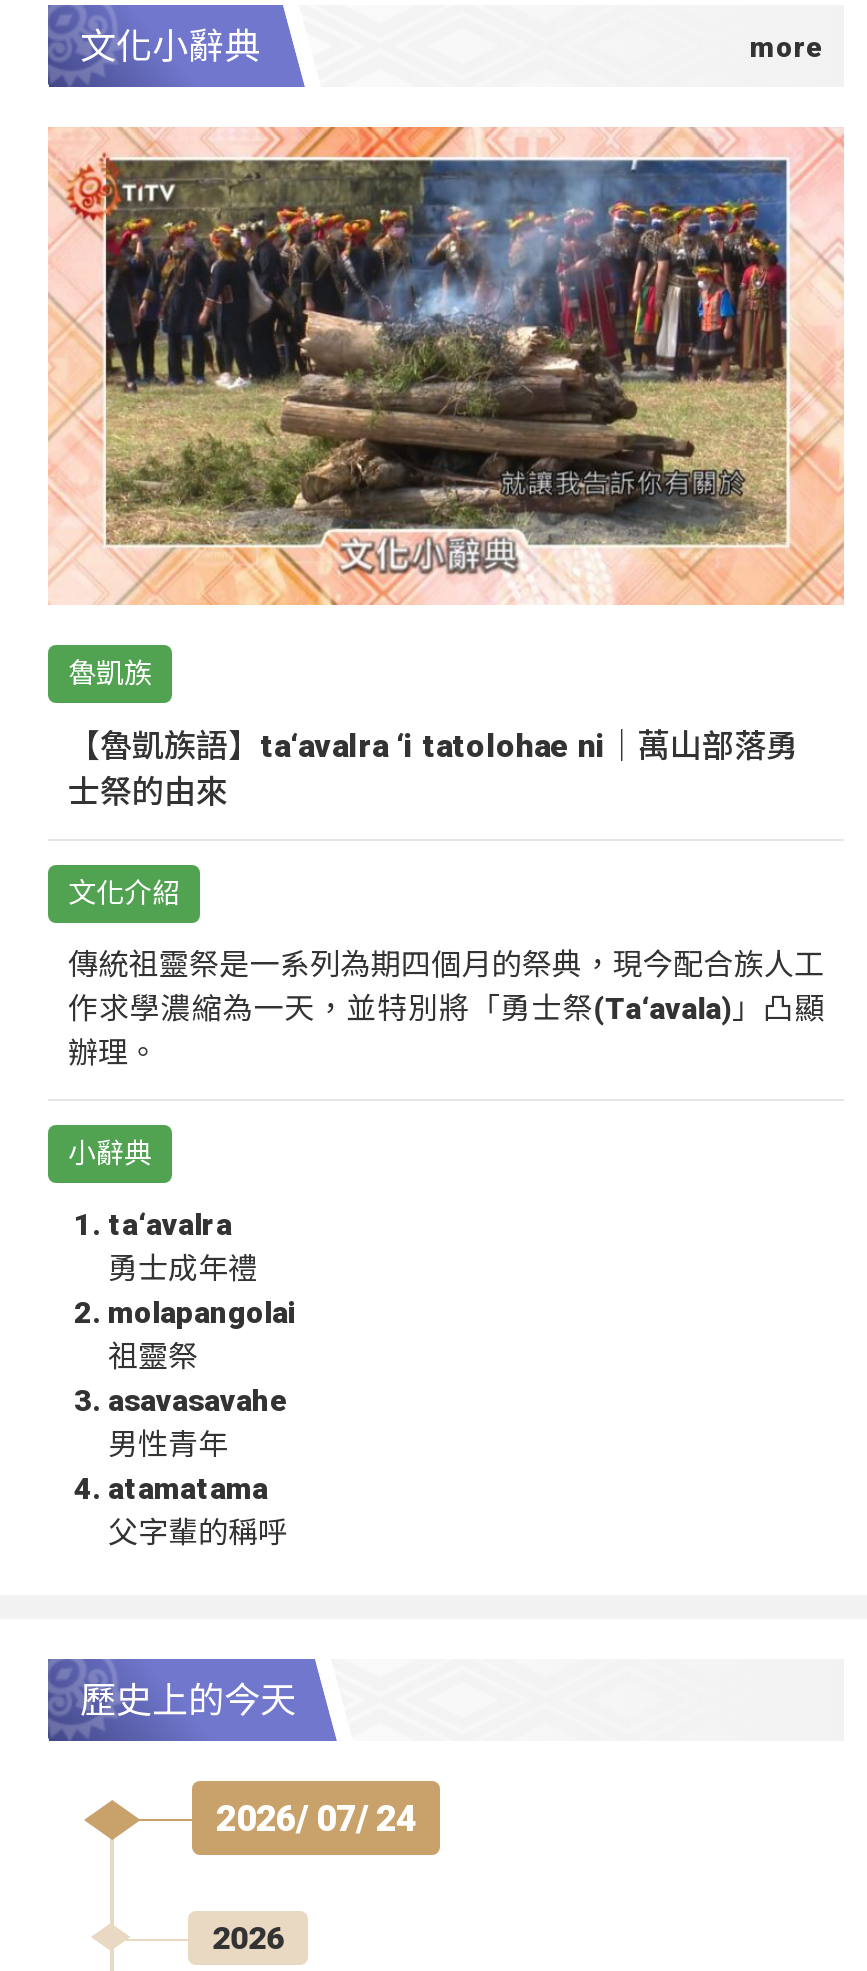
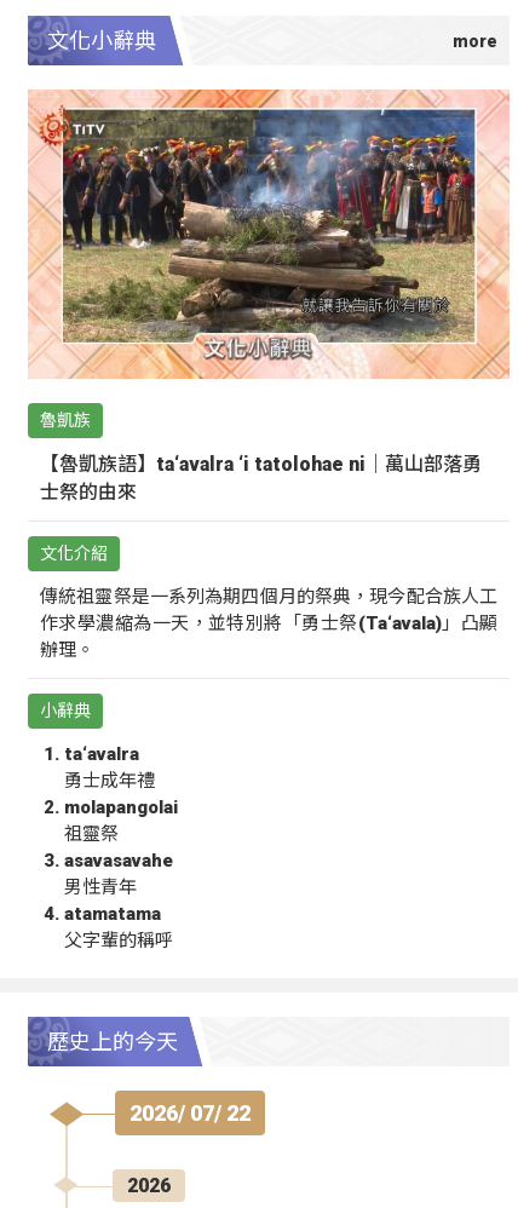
- 2026/ 07/ 24
+ 2026/ 07/ 22
